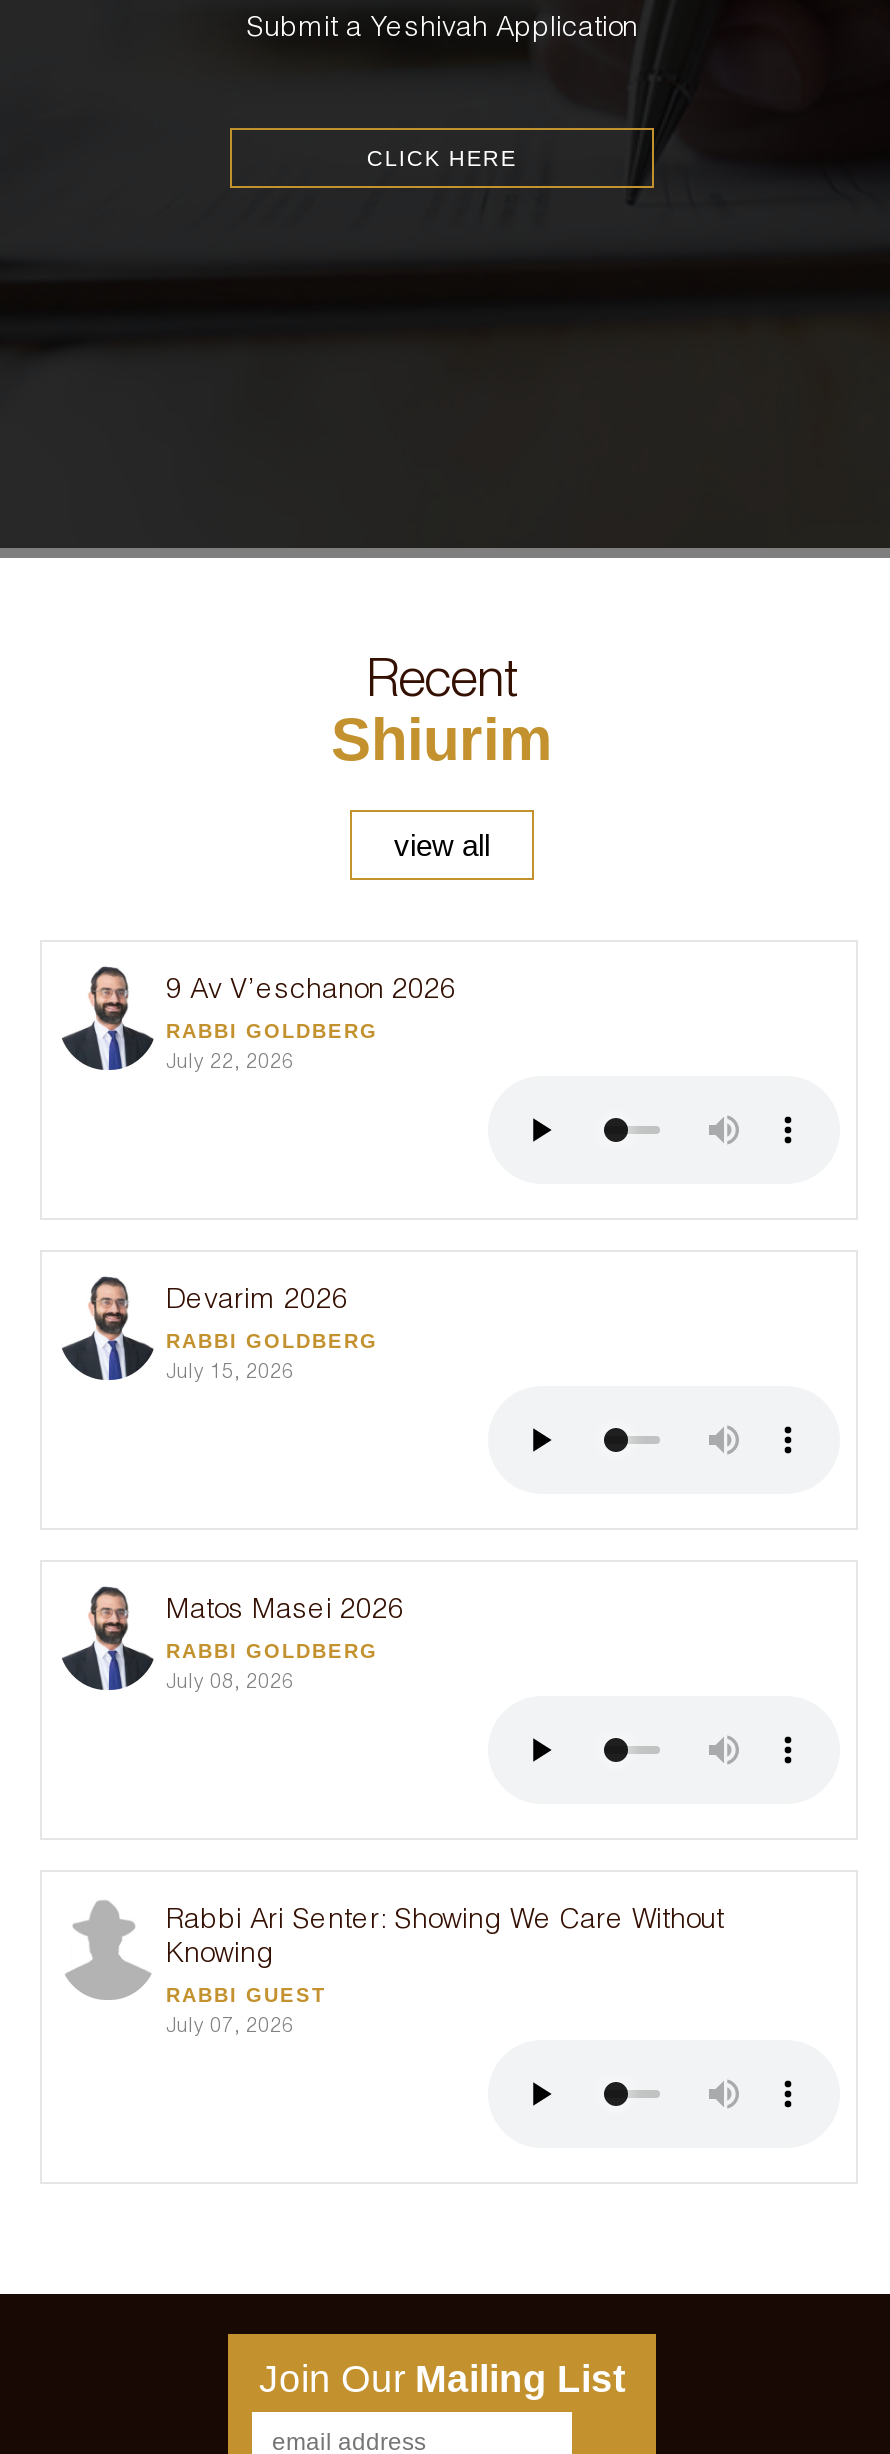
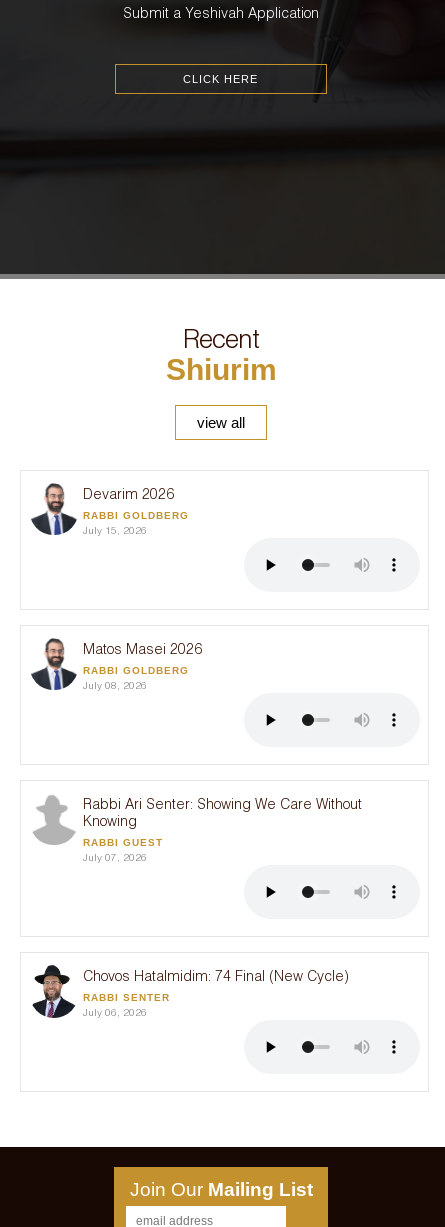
- 9 Av V’eschanon 2026
- RABBI GOLDBERG
- July 22, 2026

moved up: [image] | Devarim 2026 | RABBI GOLDBERG | ... | RABBI GUEST | July 07, 2026

+ [image]
+ Chovos Hatalmidim: 74 Final (New Cycle)
+ RABBI SENTER
+ July 06, 2026
